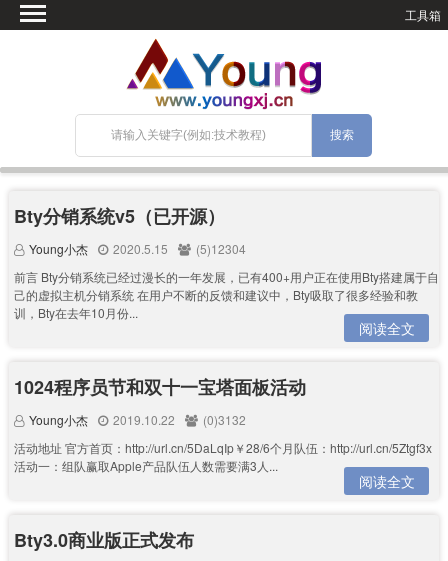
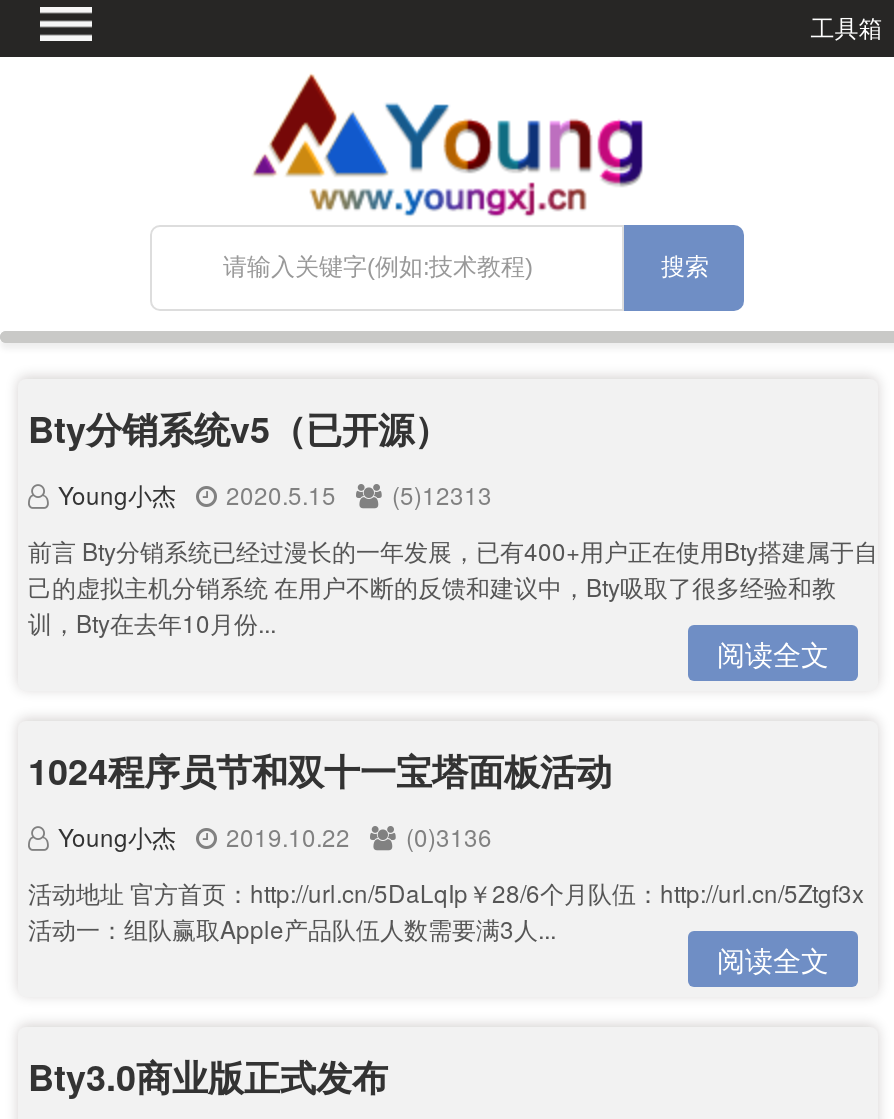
- (5)12304
+ (5)12313

- Young小杰 2019.10.22 (0)3132
+ Young小杰 2019.10.22 (0)3136
